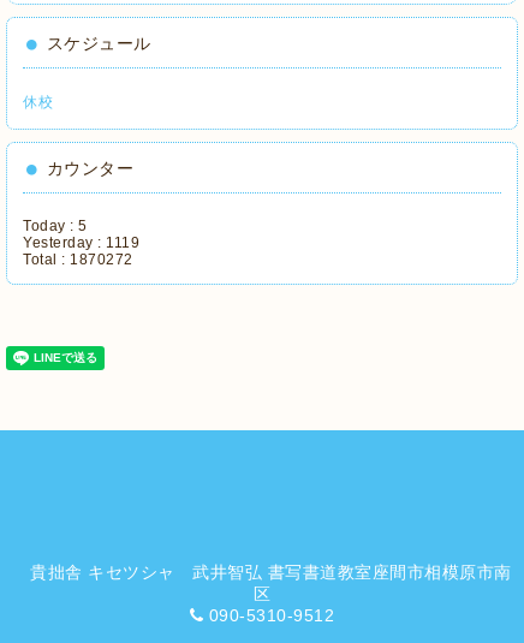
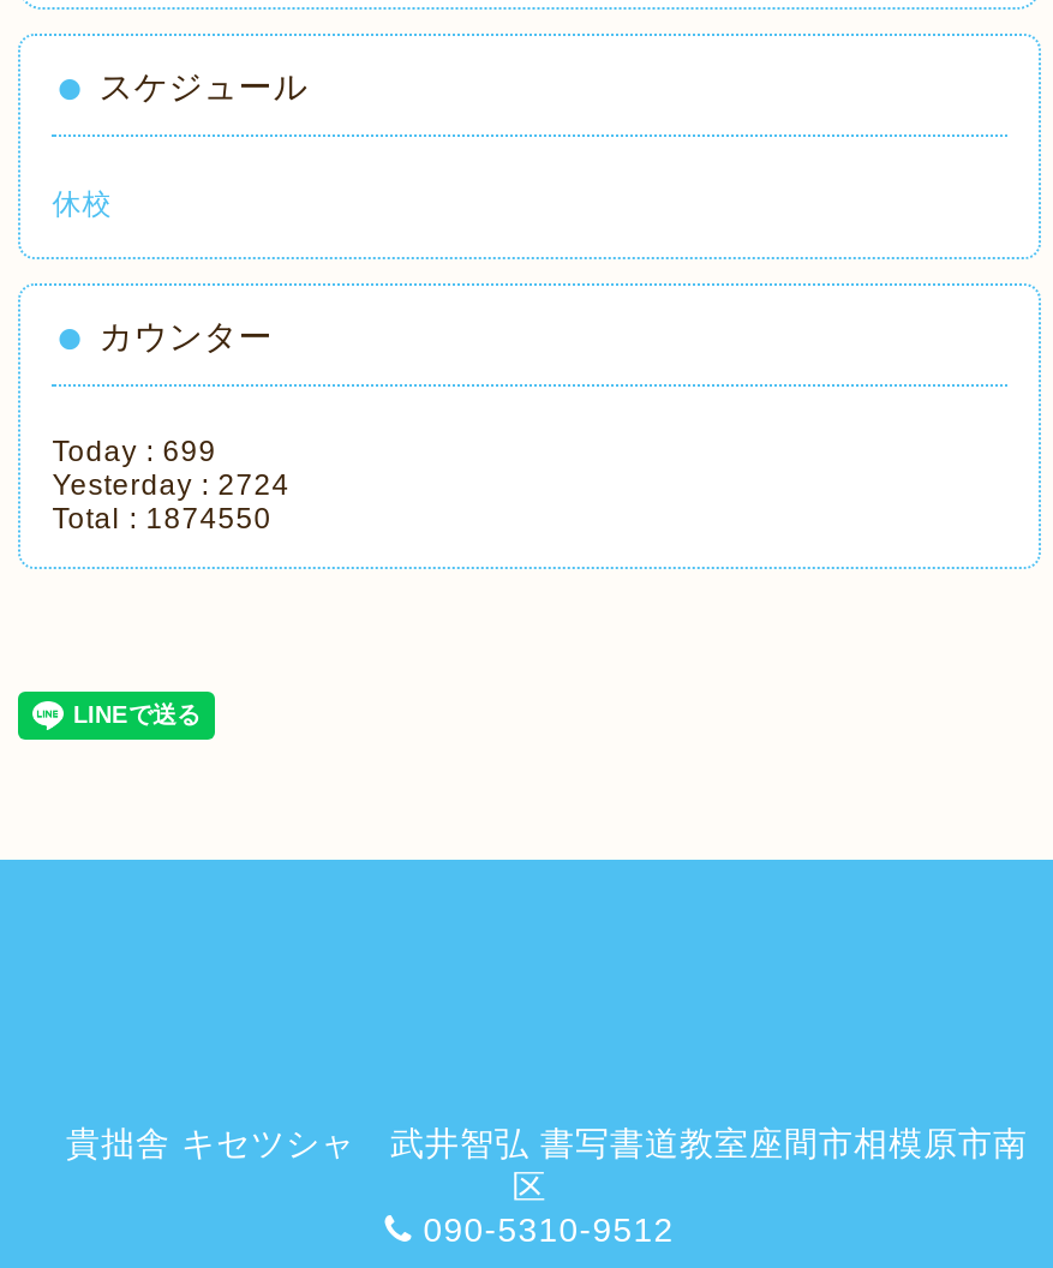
- Today : 5
+ Today : 699

- Yesterday : 1119
+ Yesterday : 2724

- Total : 1870272
+ Total : 1874550
